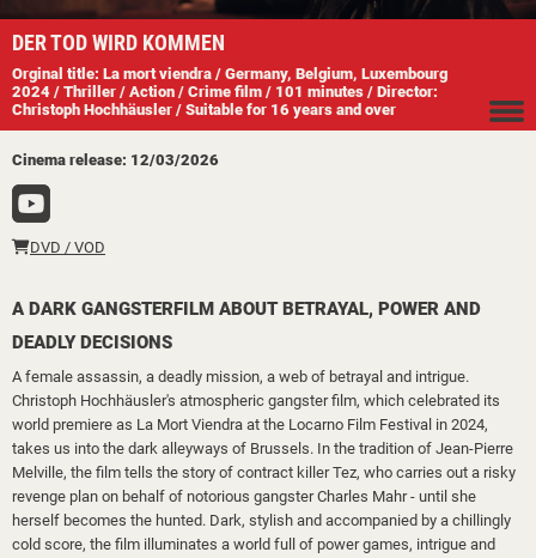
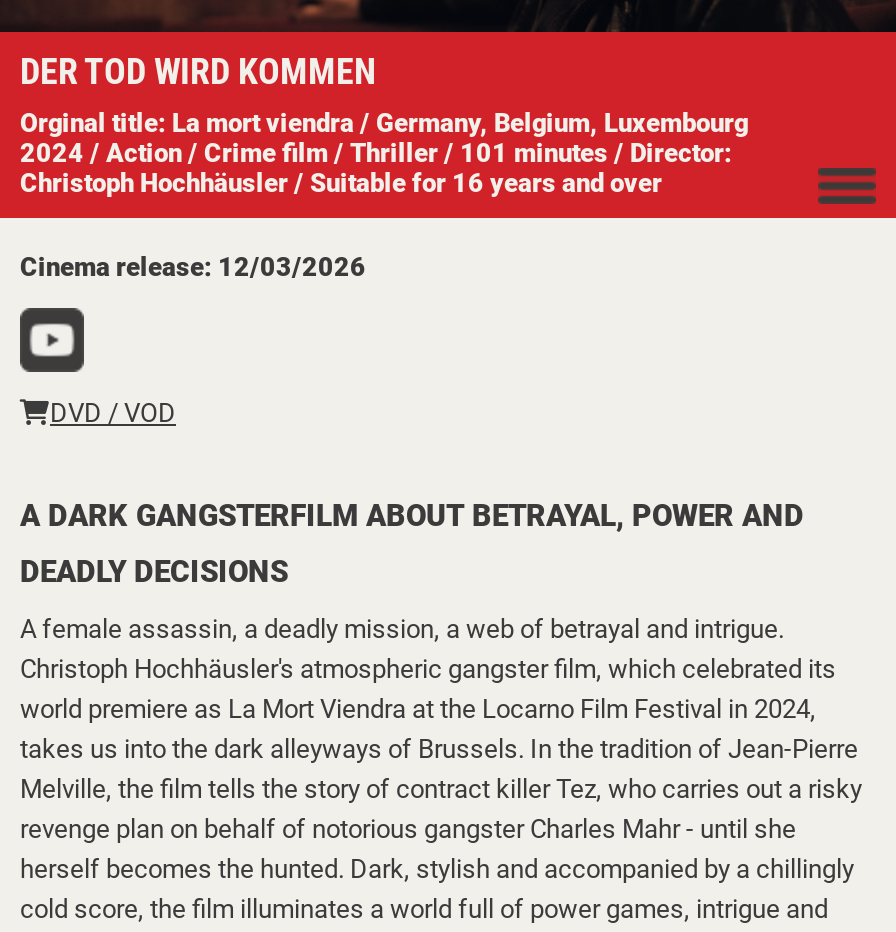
- 2024 / Thriller / Action / Crime film / 101 minutes / Director:
+ 2024 / Action / Crime film / Thriller / 101 minutes / Director:
